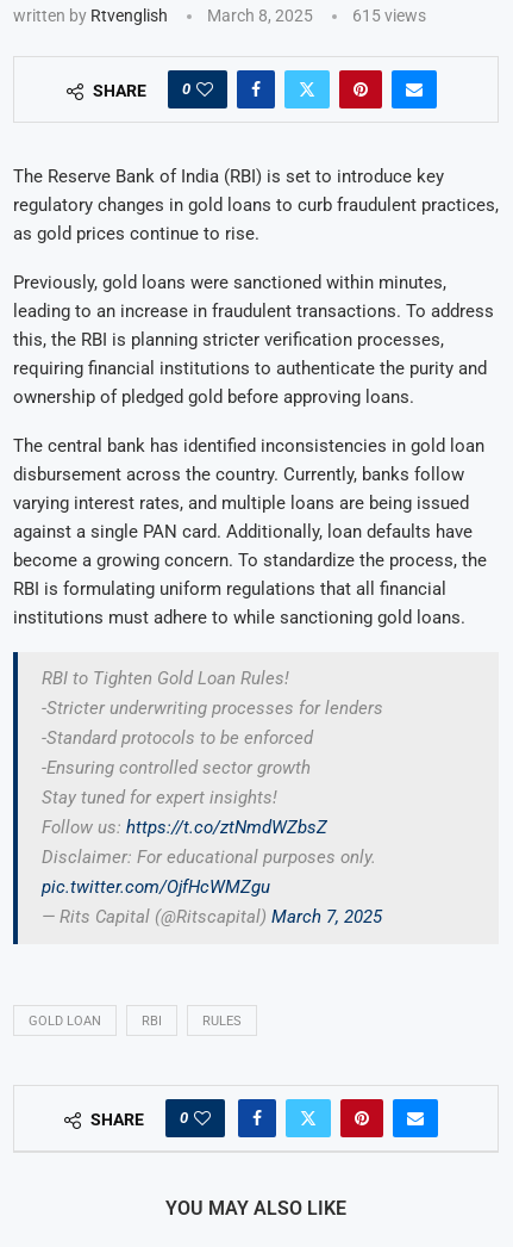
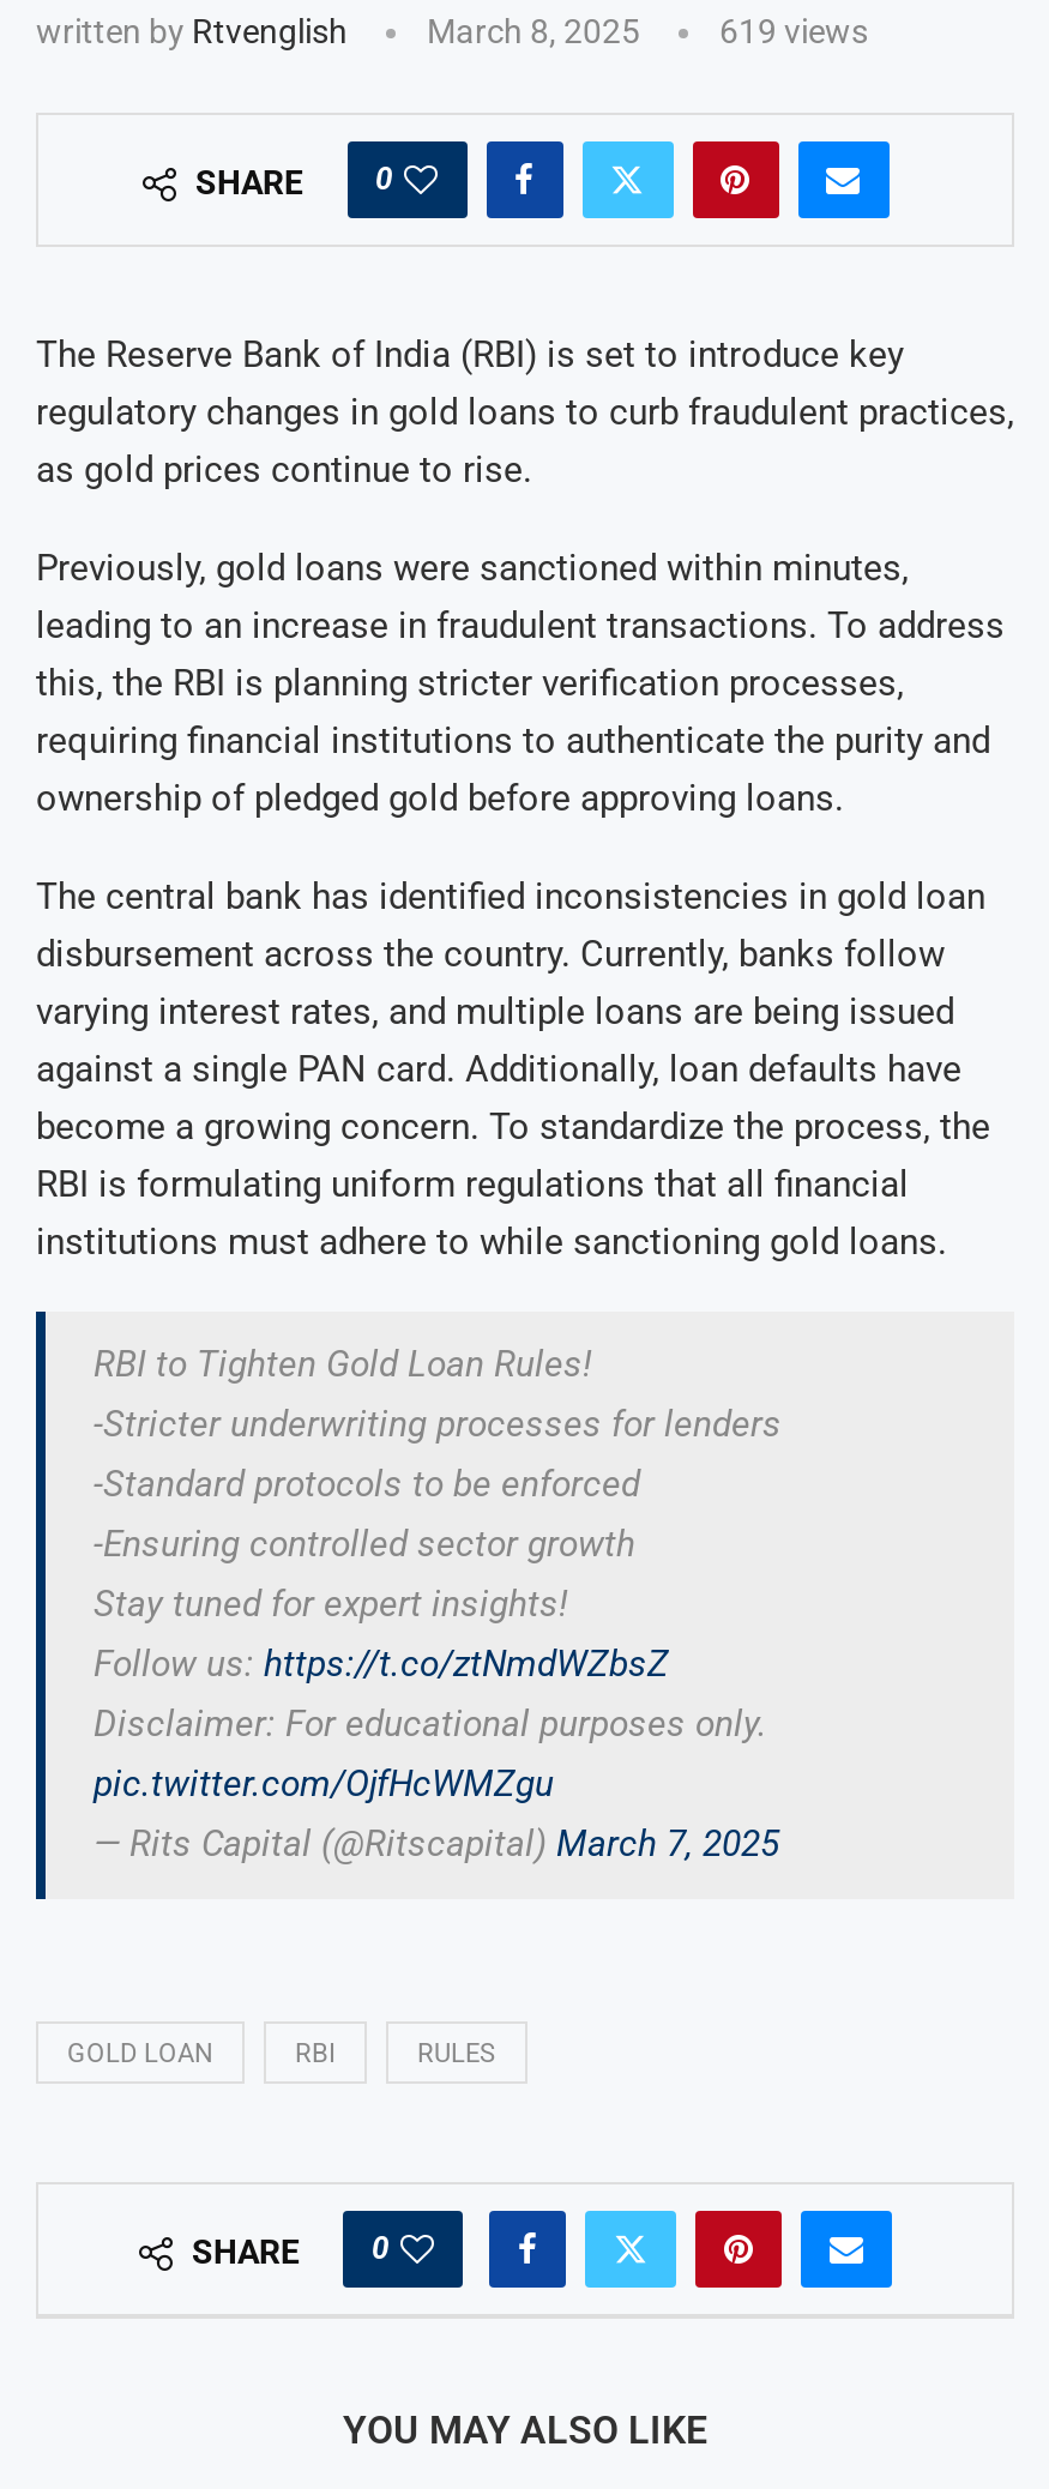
- 615 views
+ 619 views
